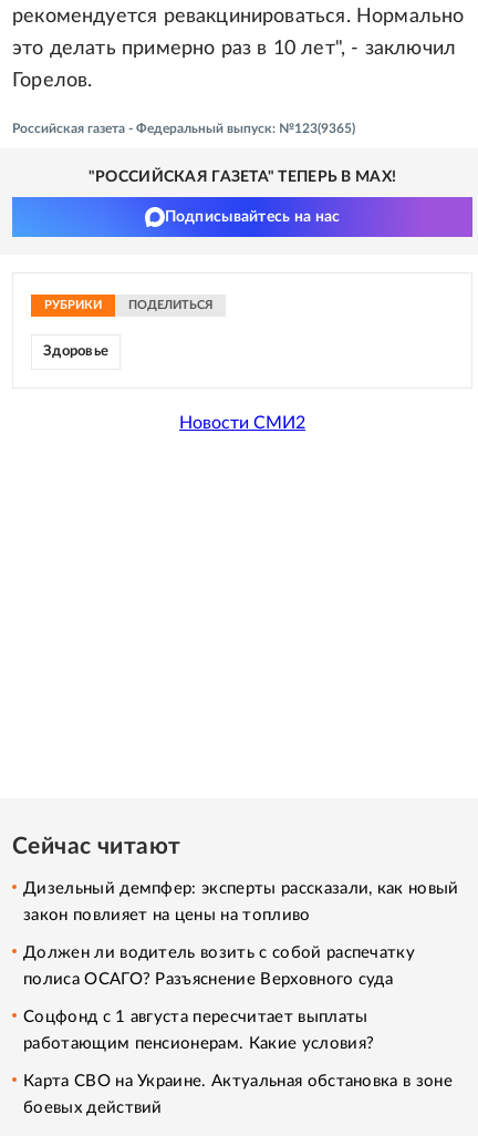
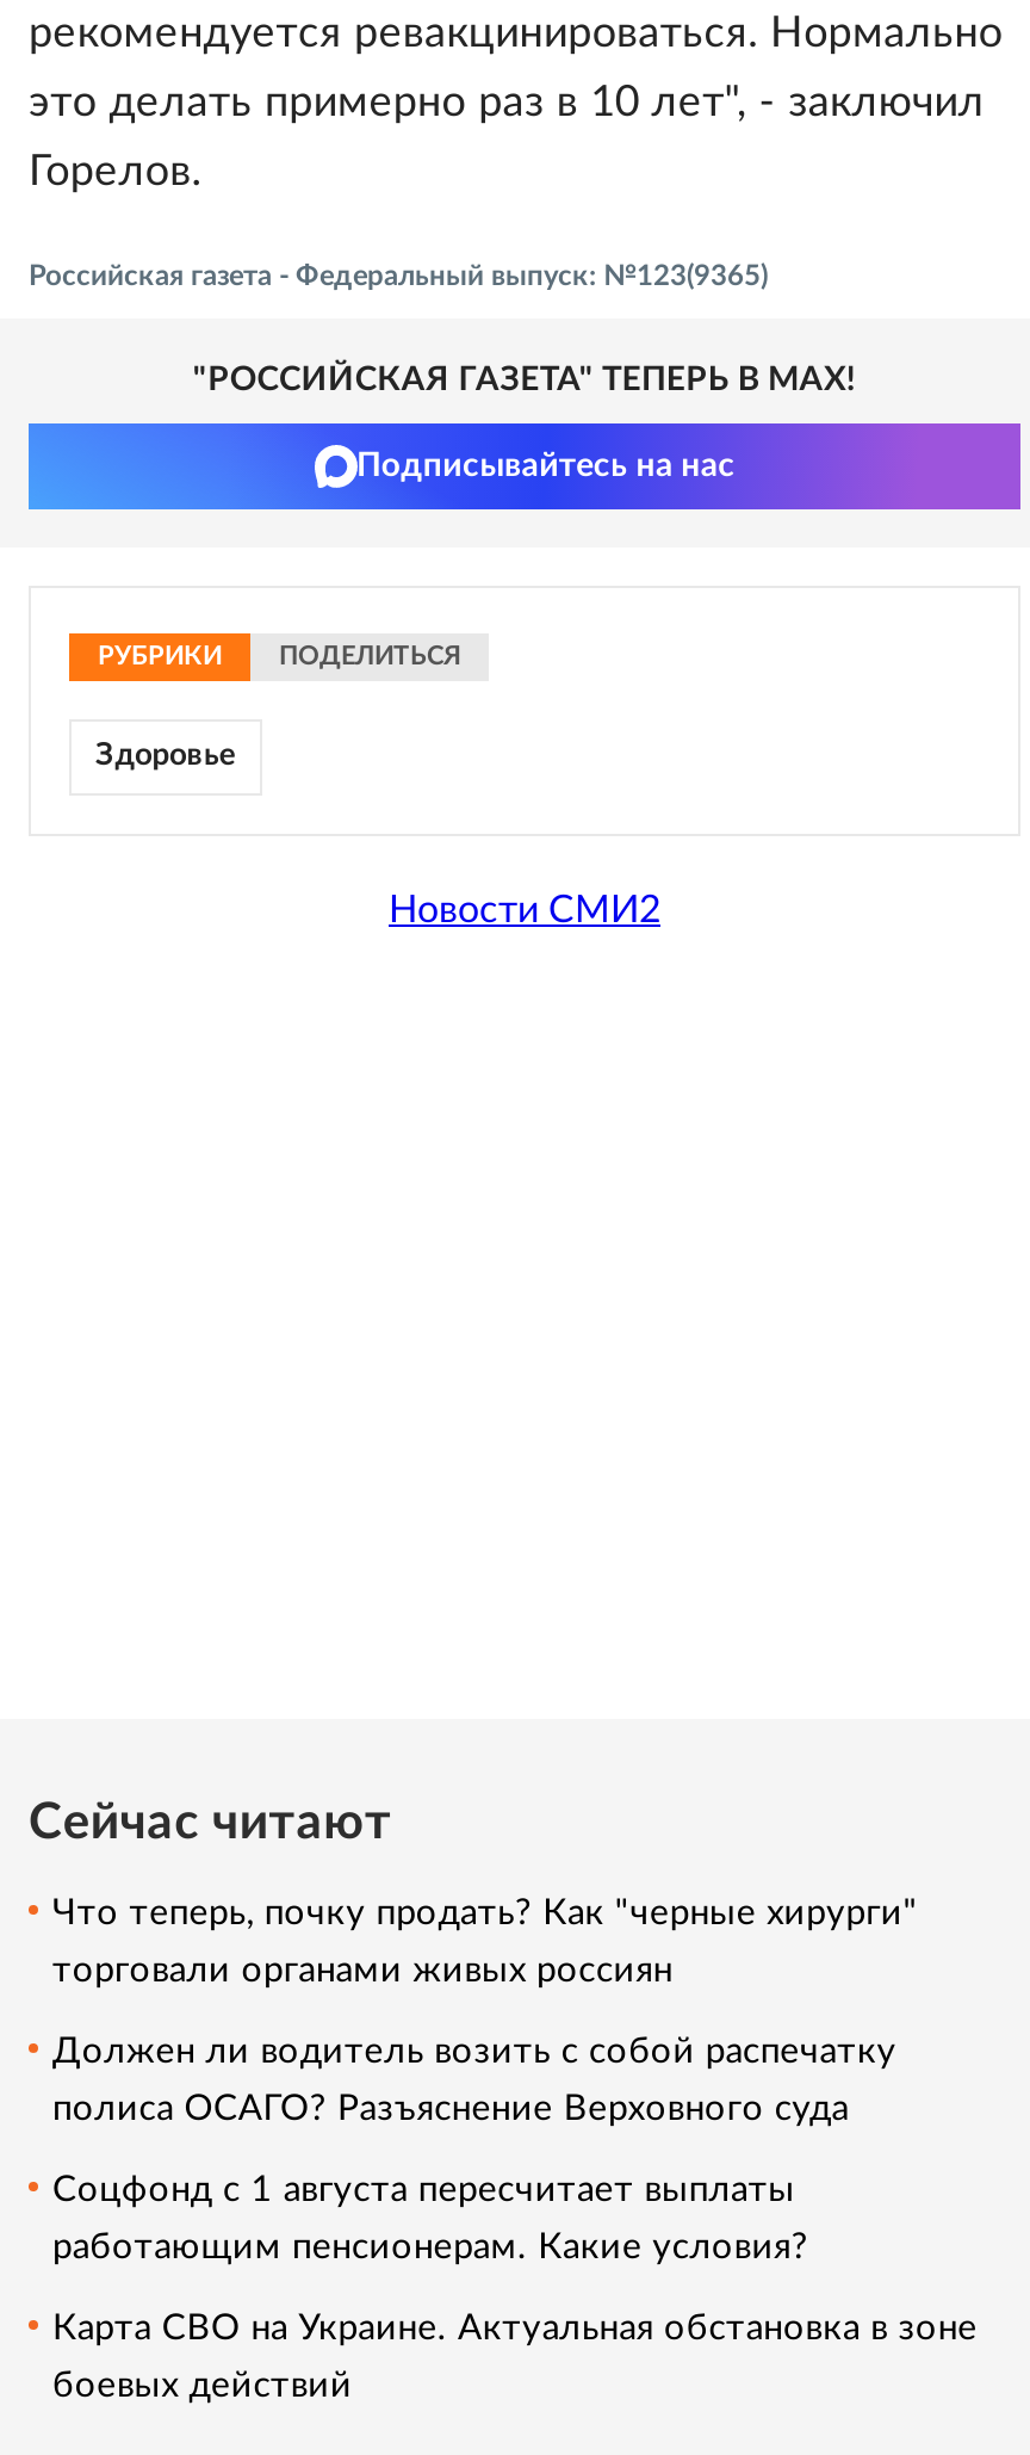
- Дизельный демпфер: эксперты рассказали, как новый
+ Что теперь, почку продать? Как "черные хирурги"

- закон повлияет на цены на топливо
+ торговали органами живых россиян
